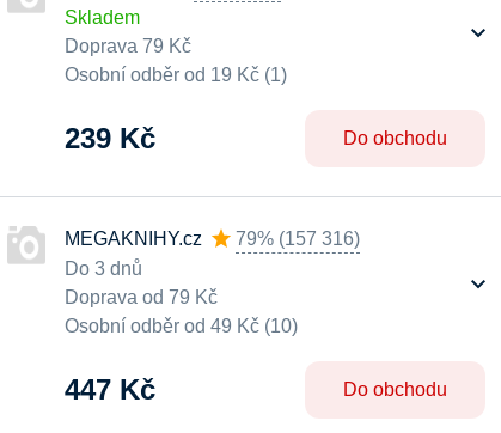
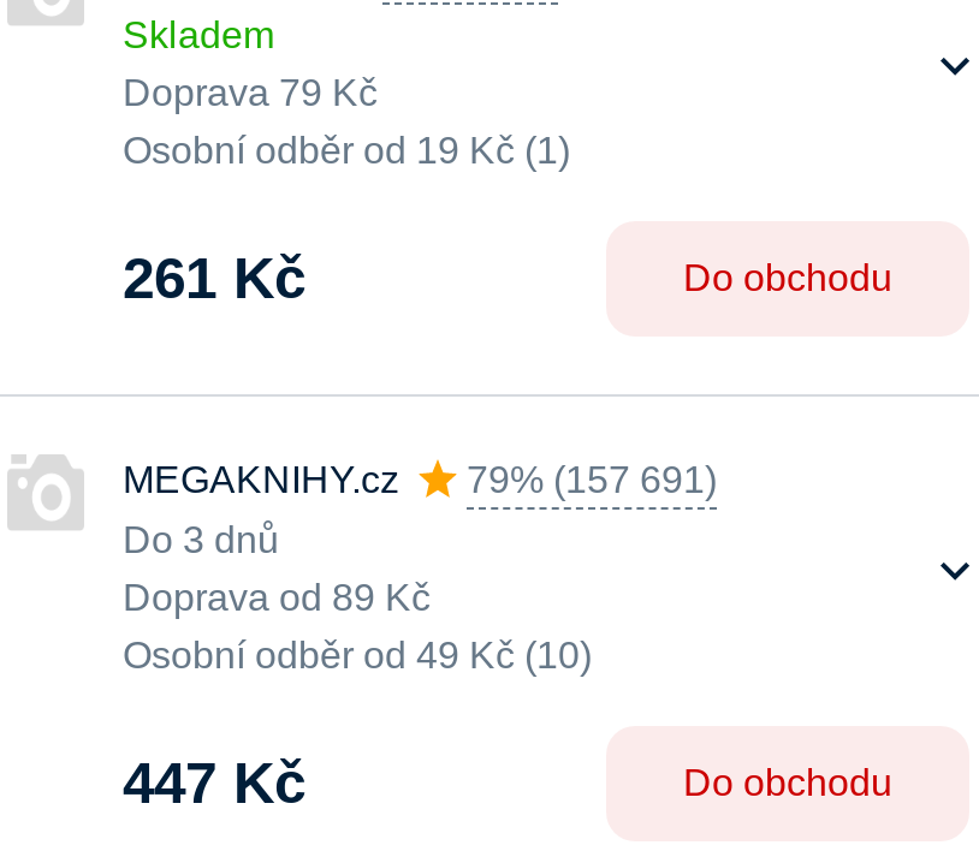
- 239 Kč
+ 261 Kč

- MEGAKNIHY.cz 79% (157 316)
+ MEGAKNIHY.cz 79% (157 691)

- Doprava od 79 Kč
+ Doprava od 89 Kč
